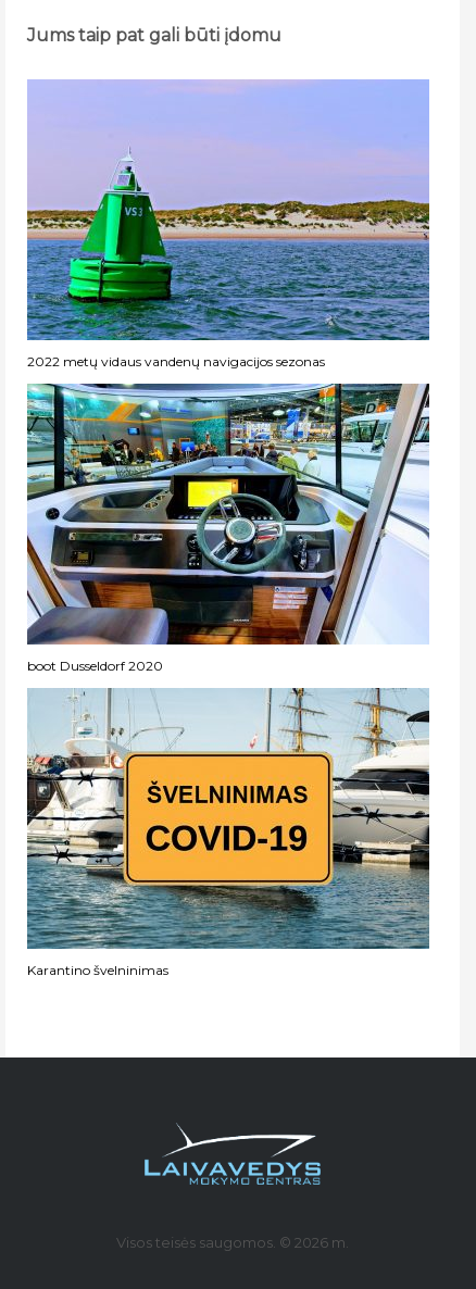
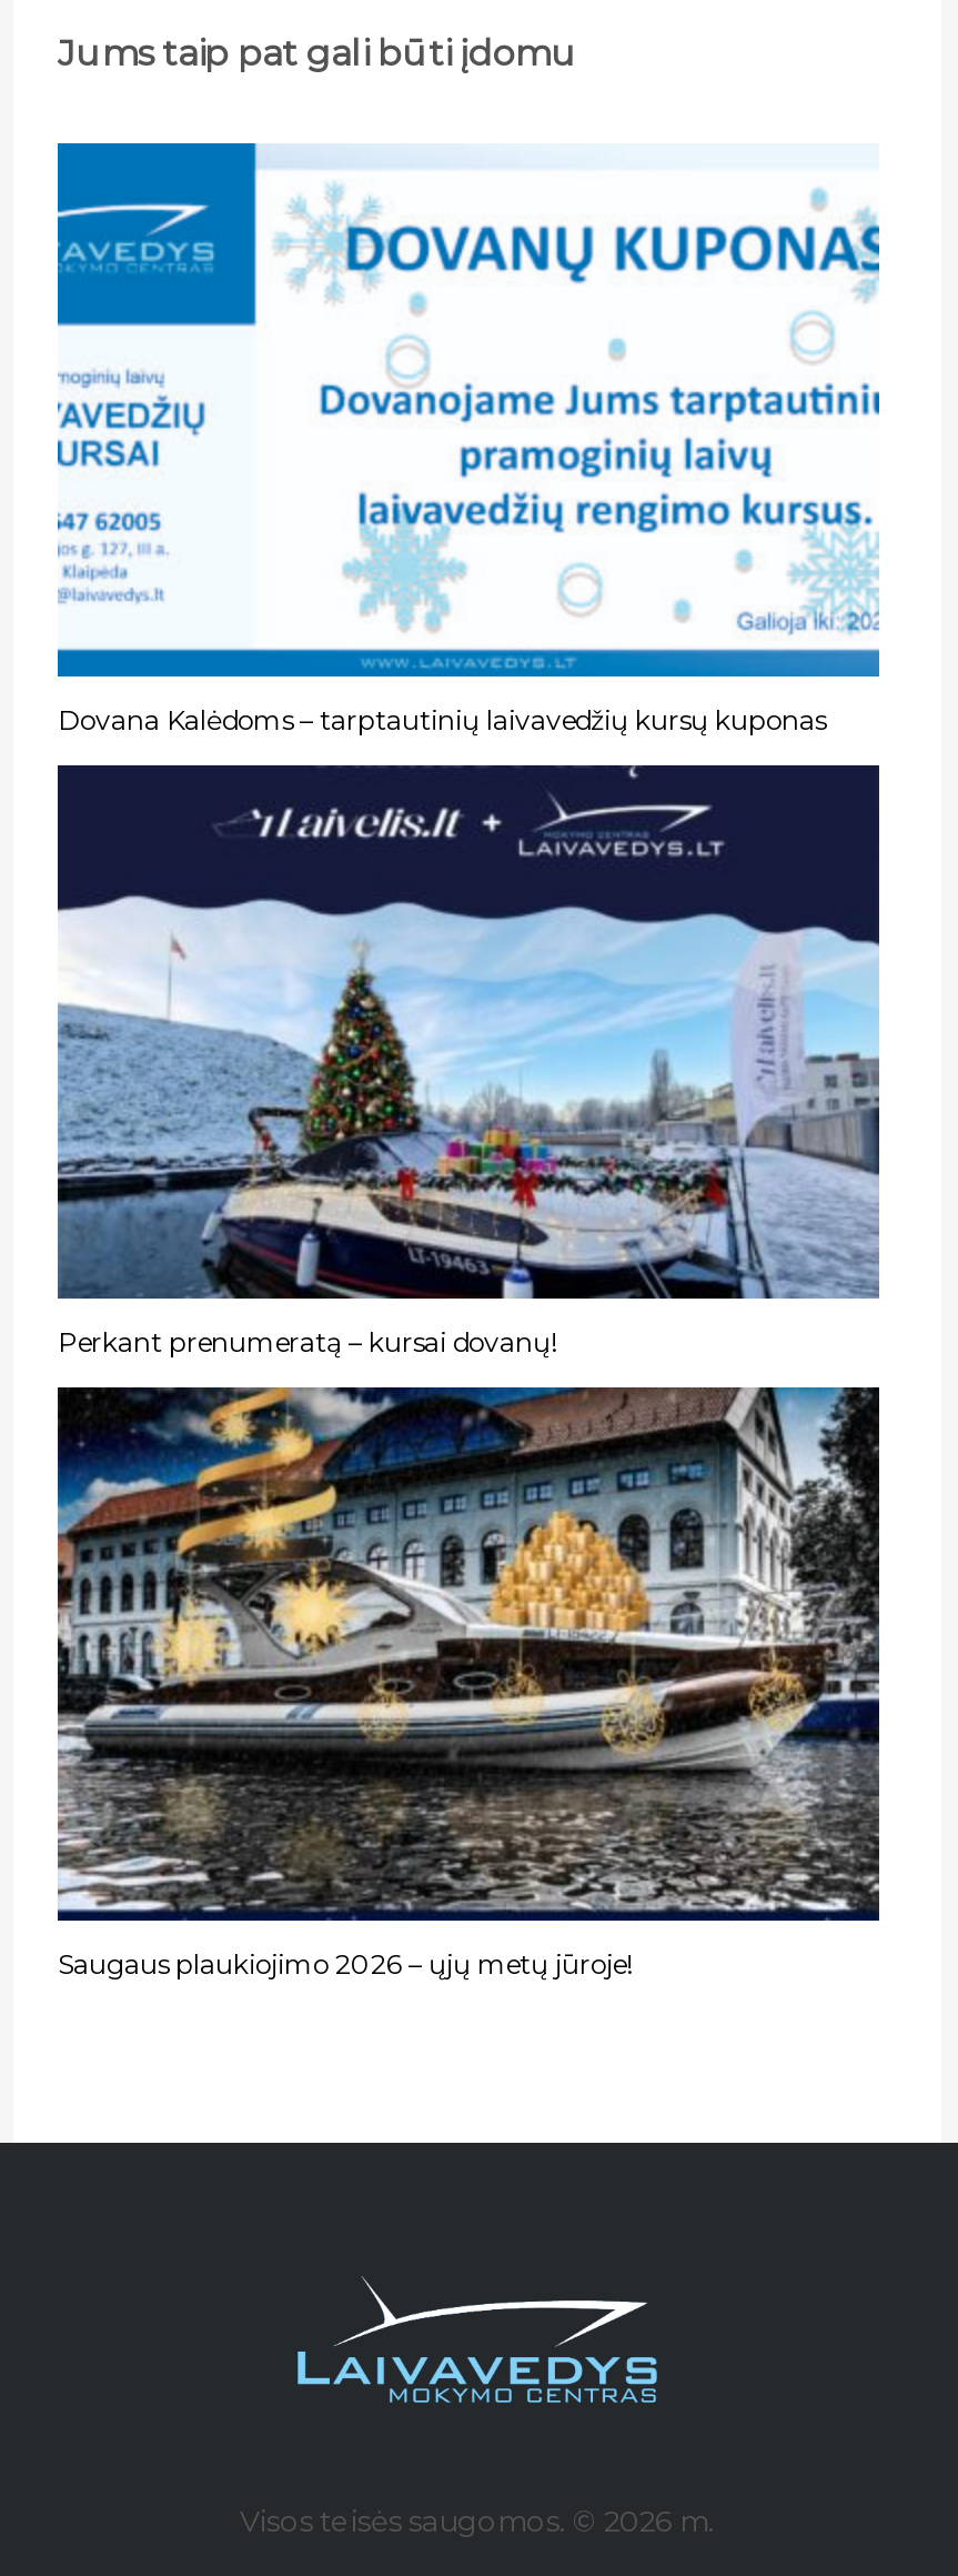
- [image]
- 2022 metų vidaus vandenų navigacijos sezonas
+ [image]
+ Dovana Kalėdoms – tarptautinių laivavedžių kursų kuponas

- [image]
- boot Dusseldorf 2020
+ [image]
+ Perkant prenumeratą – kursai dovanų!

- [image]
- Karantino švelninimas
+ [image]
+ Saugaus plaukiojimo 2026 – ųjų metų jūroje!
